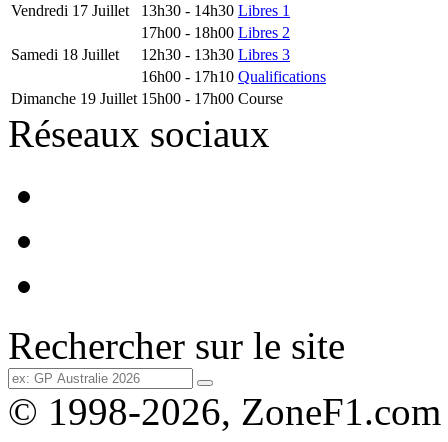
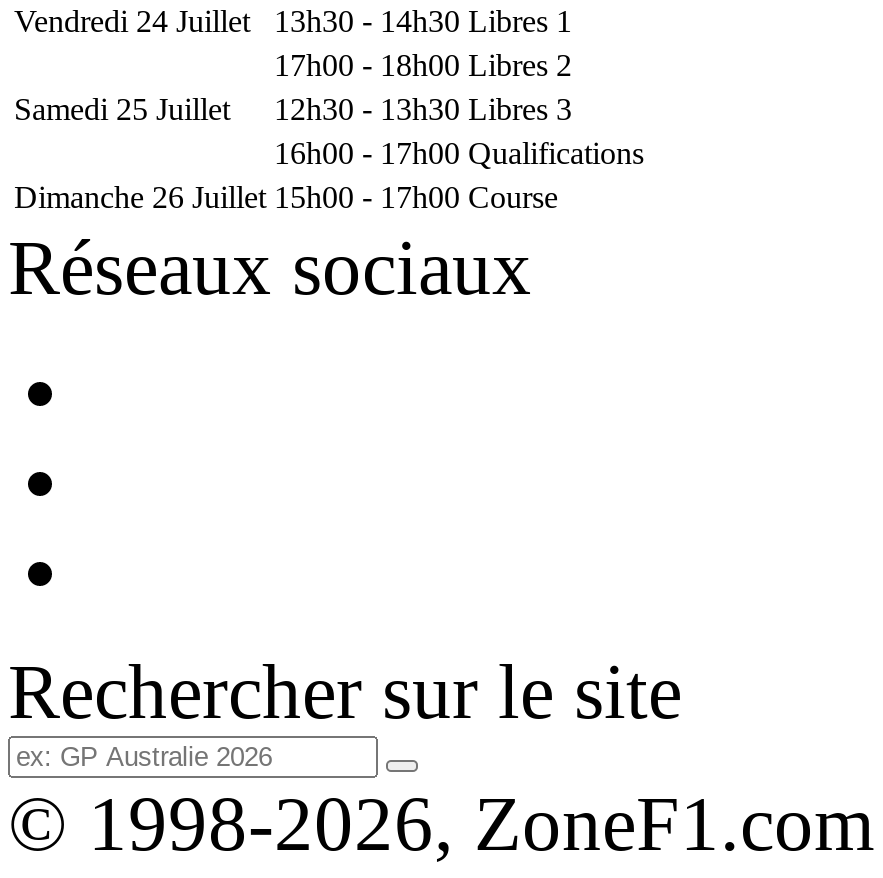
- Vendredi 17 Juillet
+ Vendredi 24 Juillet

- Samedi 18 Juillet
+ Samedi 25 Juillet

- 16h00 - 17h10 Qualifications
+ 16h00 - 17h00 Qualifications

- Dimanche 19 Juillet 15h00 - 17h00 Course
+ Dimanche 26 Juillet 15h00 - 17h00 Course
